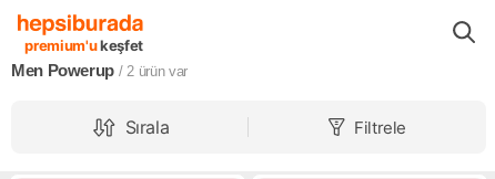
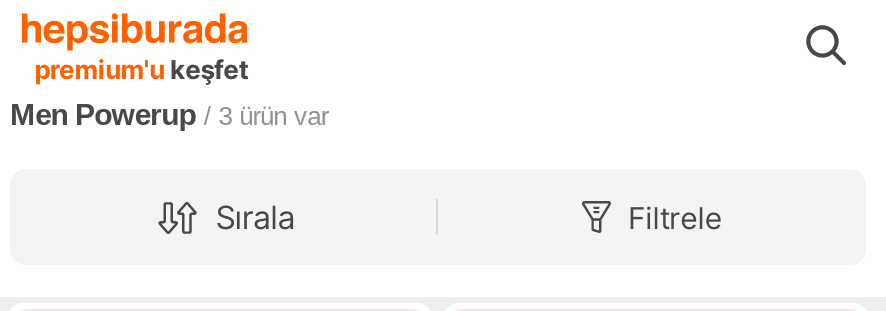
- Men Powerup / 2 ürün var
+ Men Powerup / 3 ürün var
